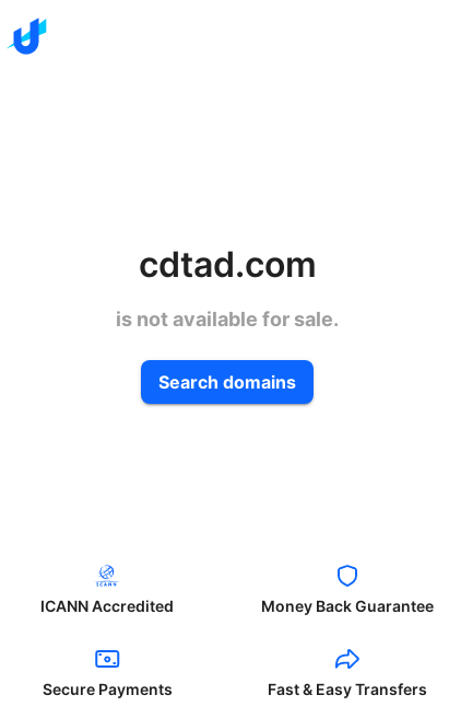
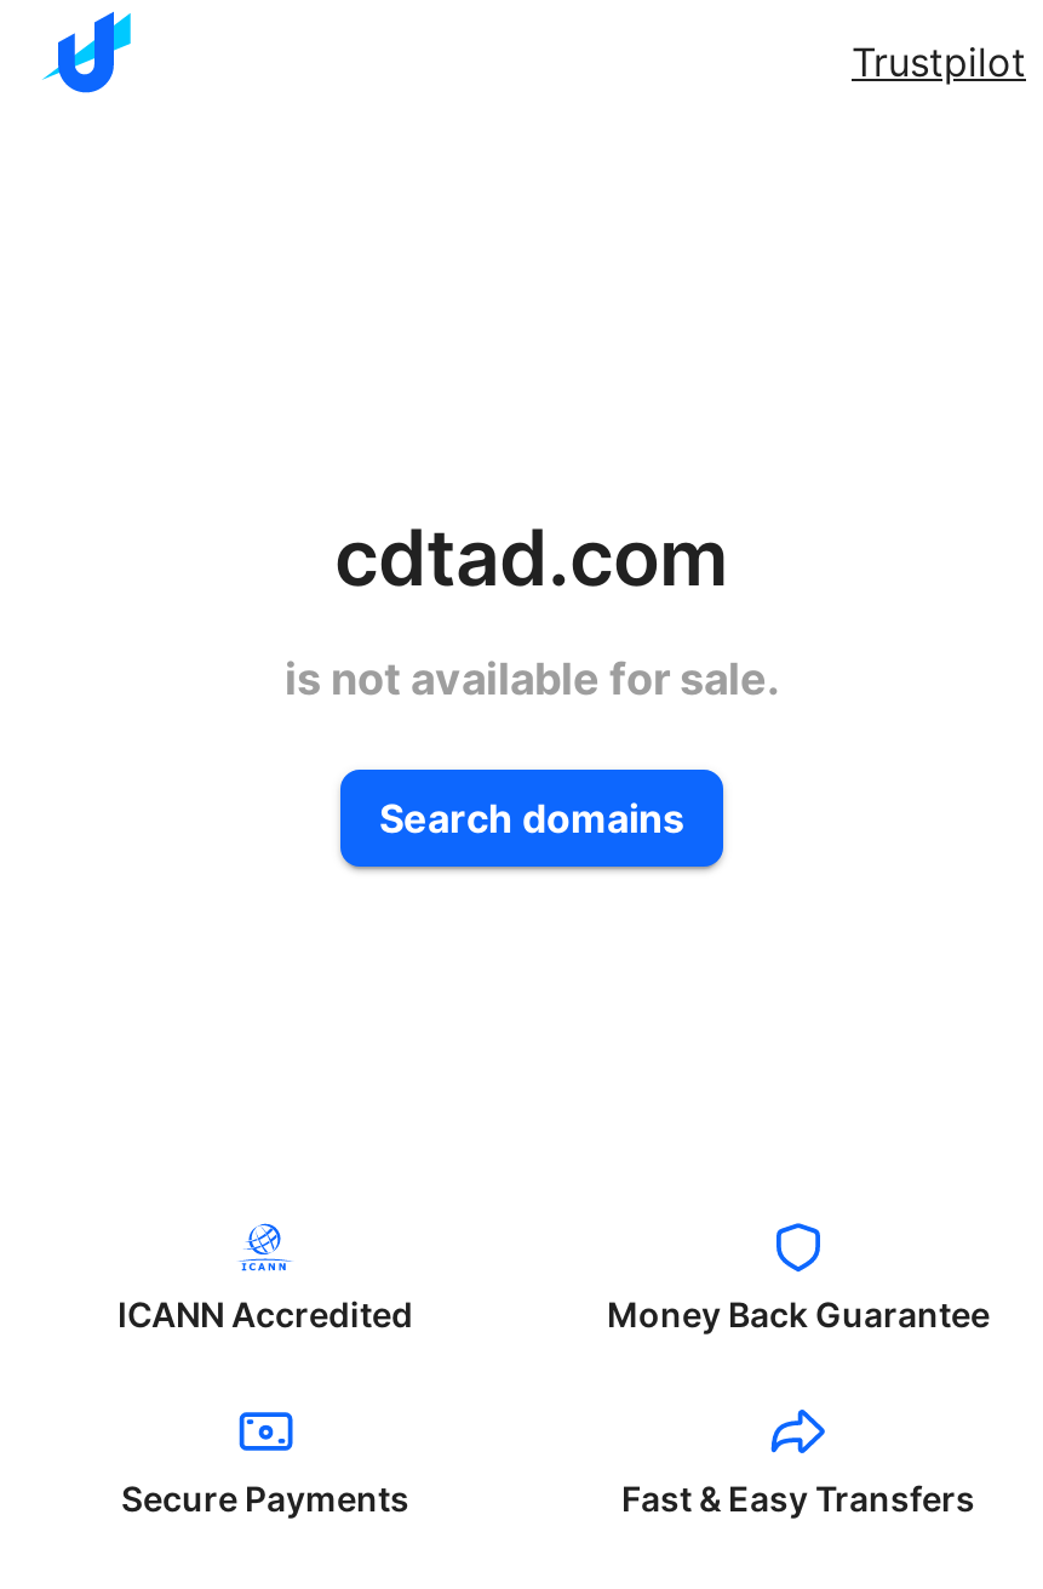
+ Trustpilot
